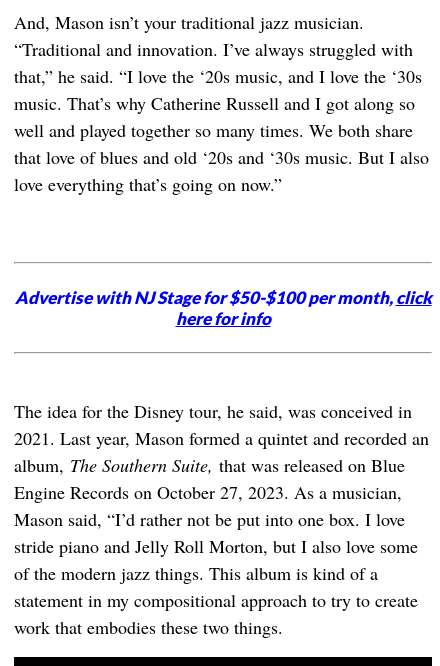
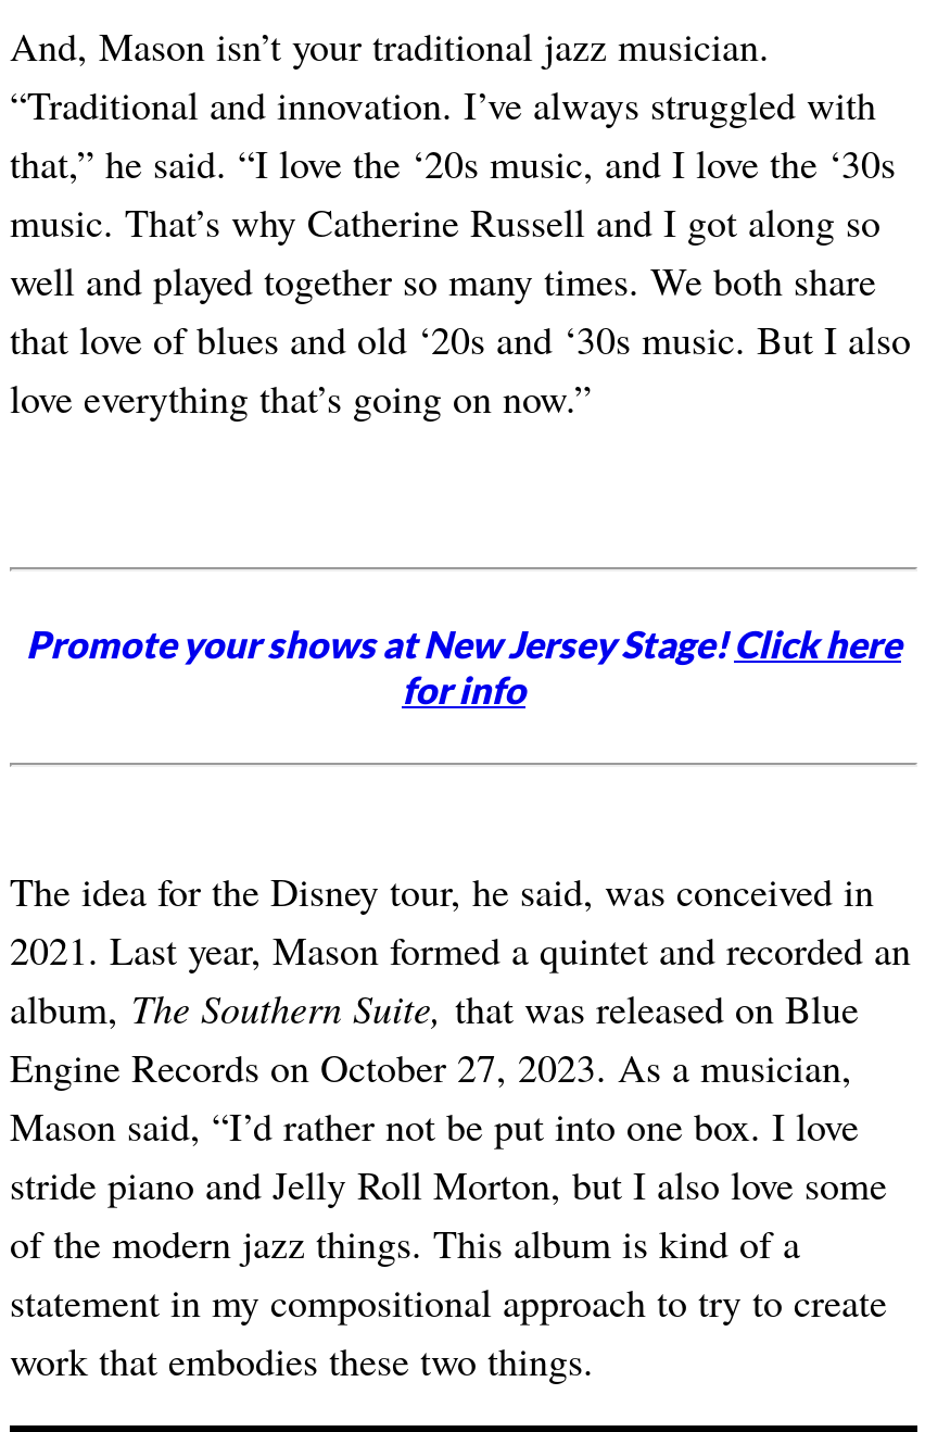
- Advertise with NJ Stage for $50-$100 per month,click
- here for info
+ Promote your shows at New Jersey Stage!Click here
+ for info
